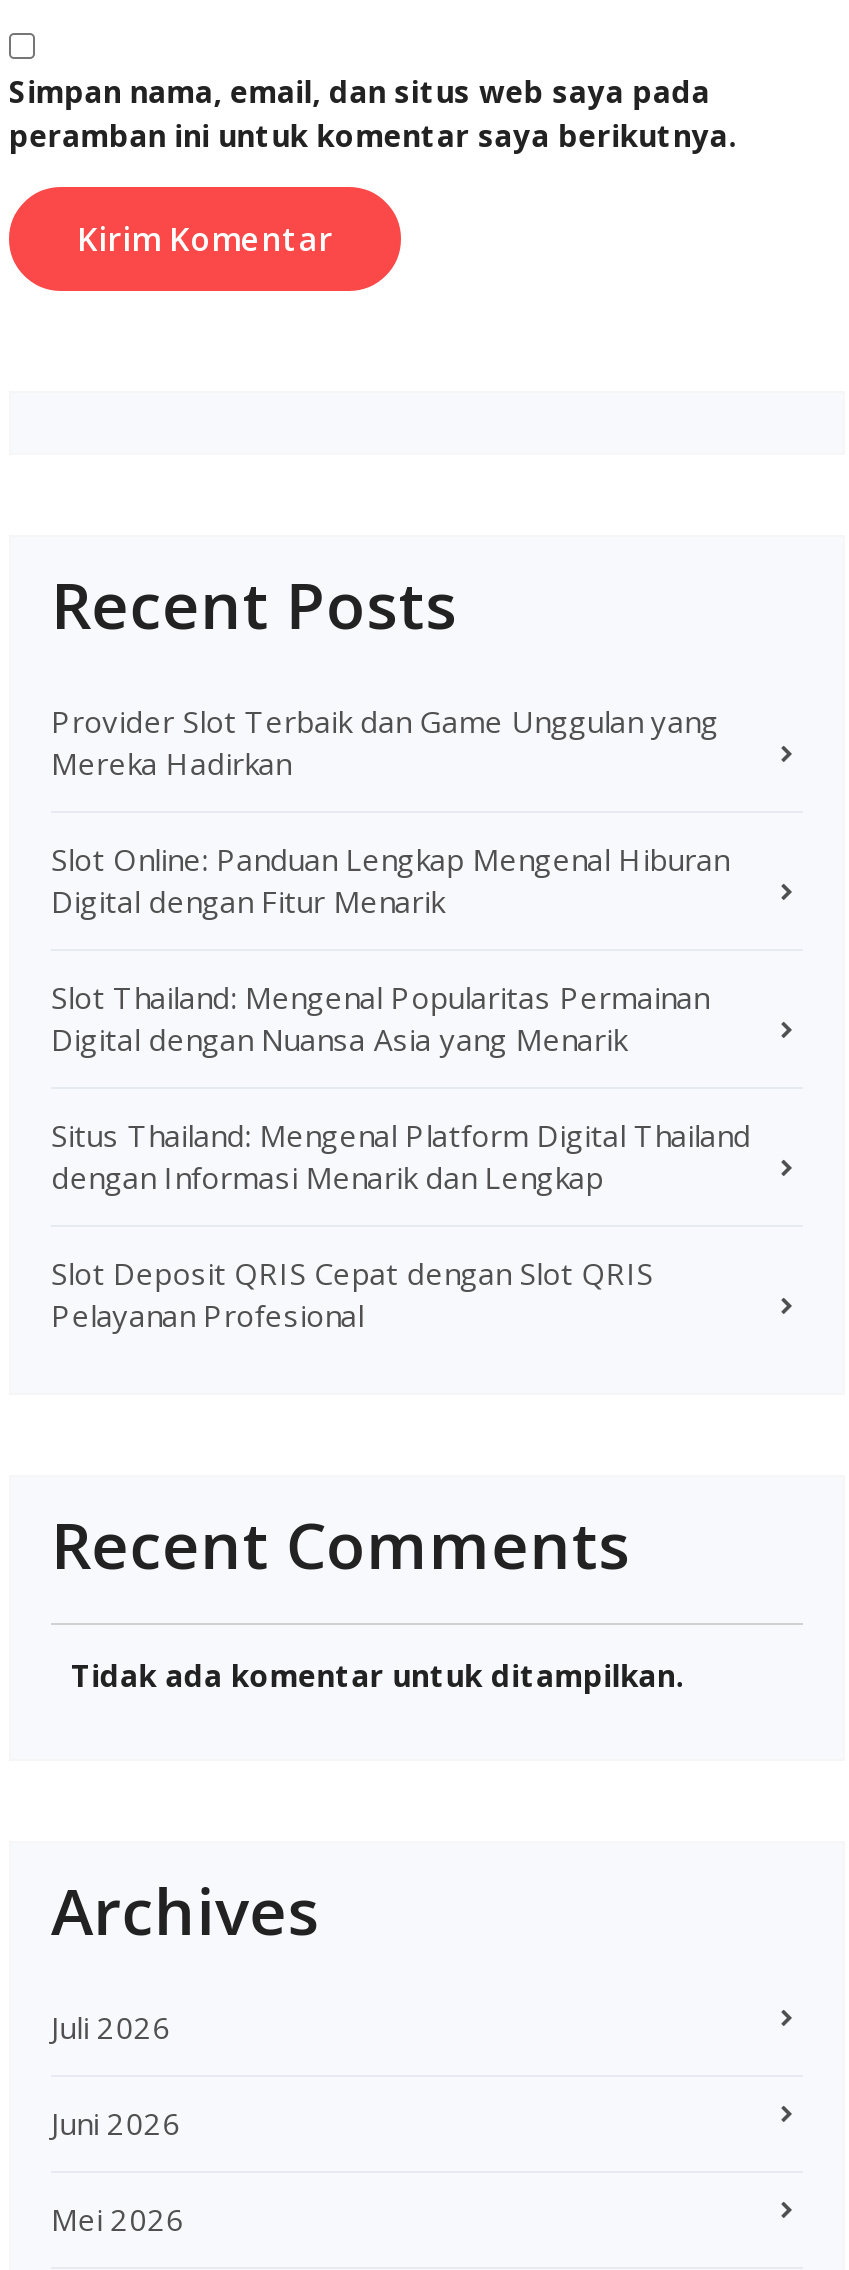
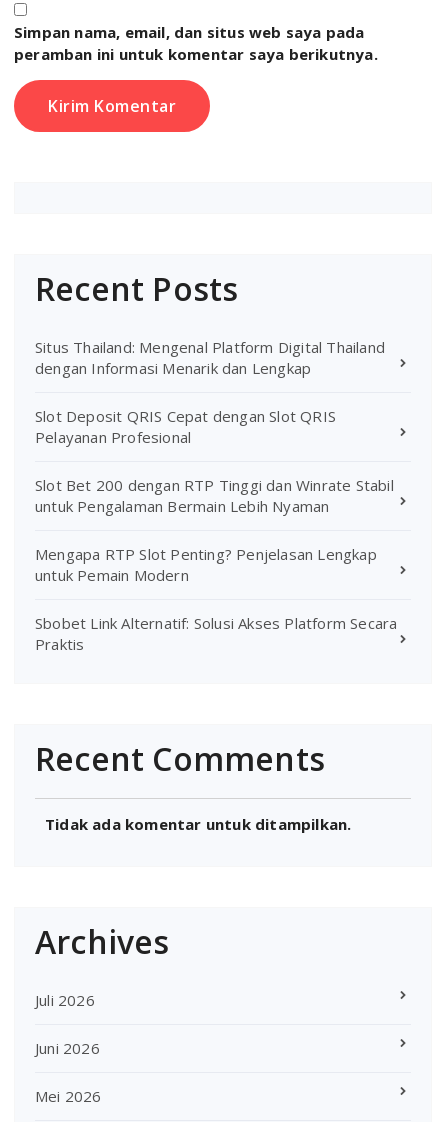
- Provider Slot Terbaik dan Game Unggulan yang
- Mereka Hadirkan
- Slot Online: Panduan Lengkap Mengenal Hiburan
- Digital dengan Fitur Menarik
- Slot Thailand: Mengenal Popularitas Permainan
- Digital dengan Nuansa Asia yang Menarik

moved up: Situs Thailand: Mengenal Platform Digital Thailand | dengan Informasi Menarik dan Lengkap | Slot Deposit QRIS Cepat dengan Slot QRIS | Pelayanan Profesional

+ Slot Bet 200 dengan RTP Tinggi dan Winrate Stabil
+ untuk Pengalaman Bermain Lebih Nyaman
+ Mengapa RTP Slot Penting? Penjelasan Lengkap
+ untuk Pemain Modern
+ Sbobet Link Alternatif: Solusi Akses Platform Secara
+ Praktis
